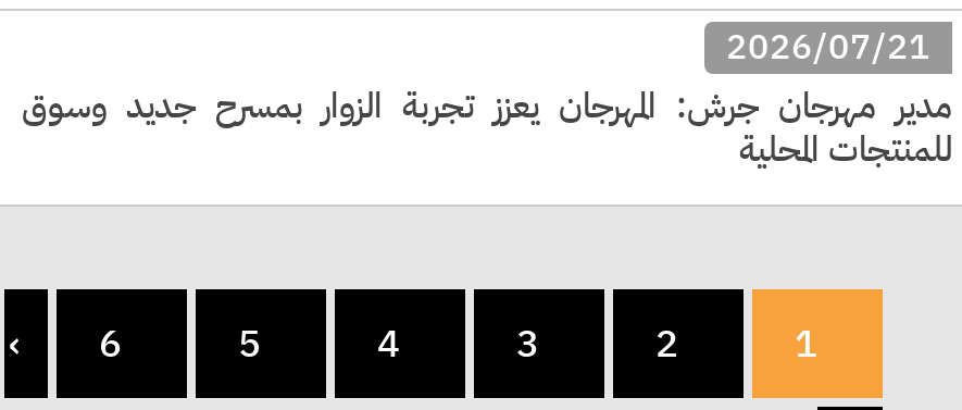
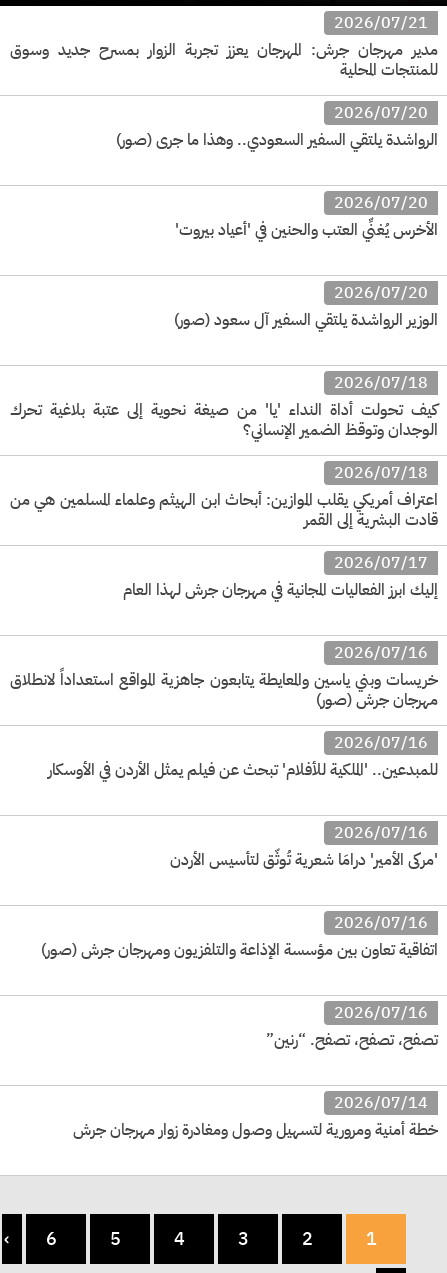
+ 2026/07/20
+ الرواشدة يلتقي السفير السعودي.. وهذا ما جرى (صور)
+ 2026/07/20
+ الأخرس يُغنِّي العتب والحنين في 'أعياد بيروت'
+ 2026/07/20
+ الوزير الرواشدة يلتقي السفير آل سعود (صور)
+ 2026/07/18
+ كيف تحولت أداة النداء 'يا' من صيغة نحوية إلى عتبة بلاغية تحرك
+ الوجدان وتوقظ الضمير الإنساني؟
+ 2026/07/18
+ اعتراف أمريكي يقلب الموازين: أبحاث ابن الهيثم وعلماء المسلمين هي من
+ قادت البشرية إلى القمر
+ 2026/07/17
+ إليك ابرز الفعاليات المجانية في مهرجان جرش لهذا العام
+ 2026/07/16
+ خريسات وبني ياسين والمعايطة يتابعون جاهزية المواقع استعداداً لانطلاق
+ مهرجان جرش (صور)
+ 2026/07/16
+ للمبدعين.. 'الملكية للأفلام' تبحث عن فيلم يمثل الأردن في الأوسكار
+ 2026/07/16
+ 'مركى الأمير' درامَا شعرية تُوثّق لتأسيس الأردن
+ 2026/07/16
+ اتفاقية تعاون بين مؤسسة الإذاعة والتلفزيون ومهرجان جرش (صور)
+ 2026/07/16
+ تصفح، تصفح، تصفح. “رنين”
+ 2026/07/14
+ خطة أمنية ومرورية لتسهيل وصول ومغادرة زوار مهرجان جرش
